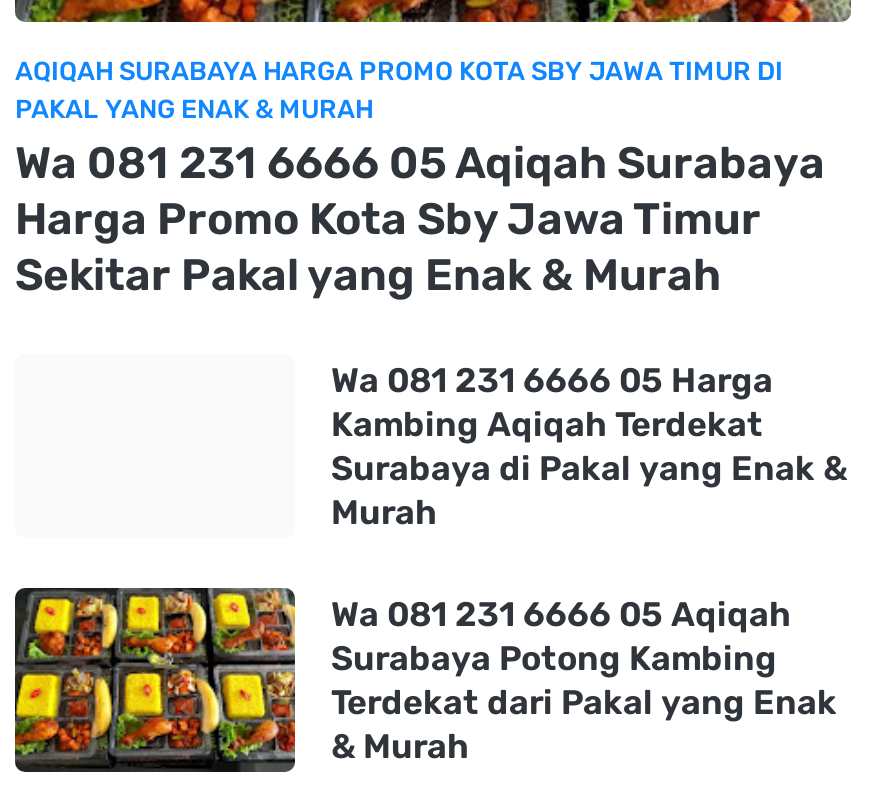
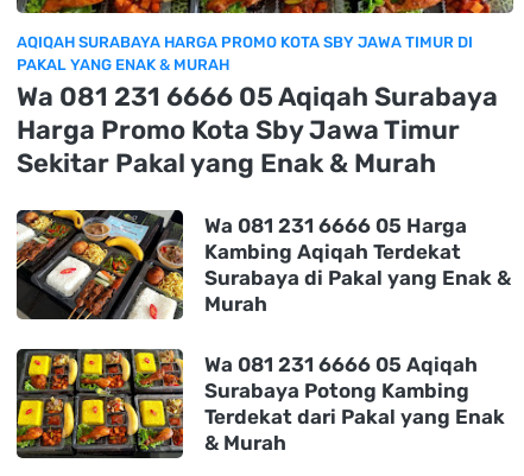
+ [image]
